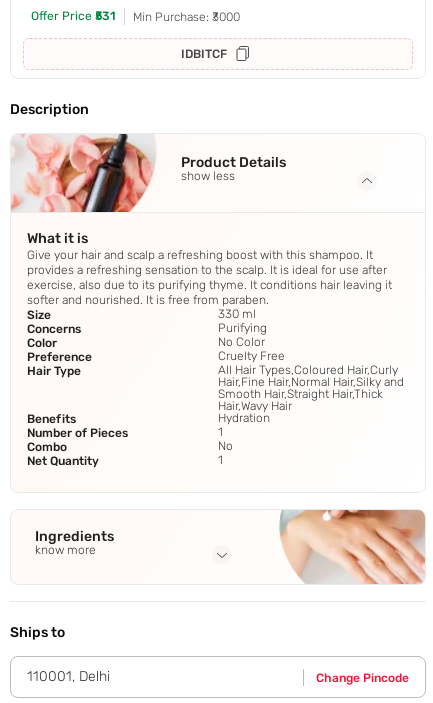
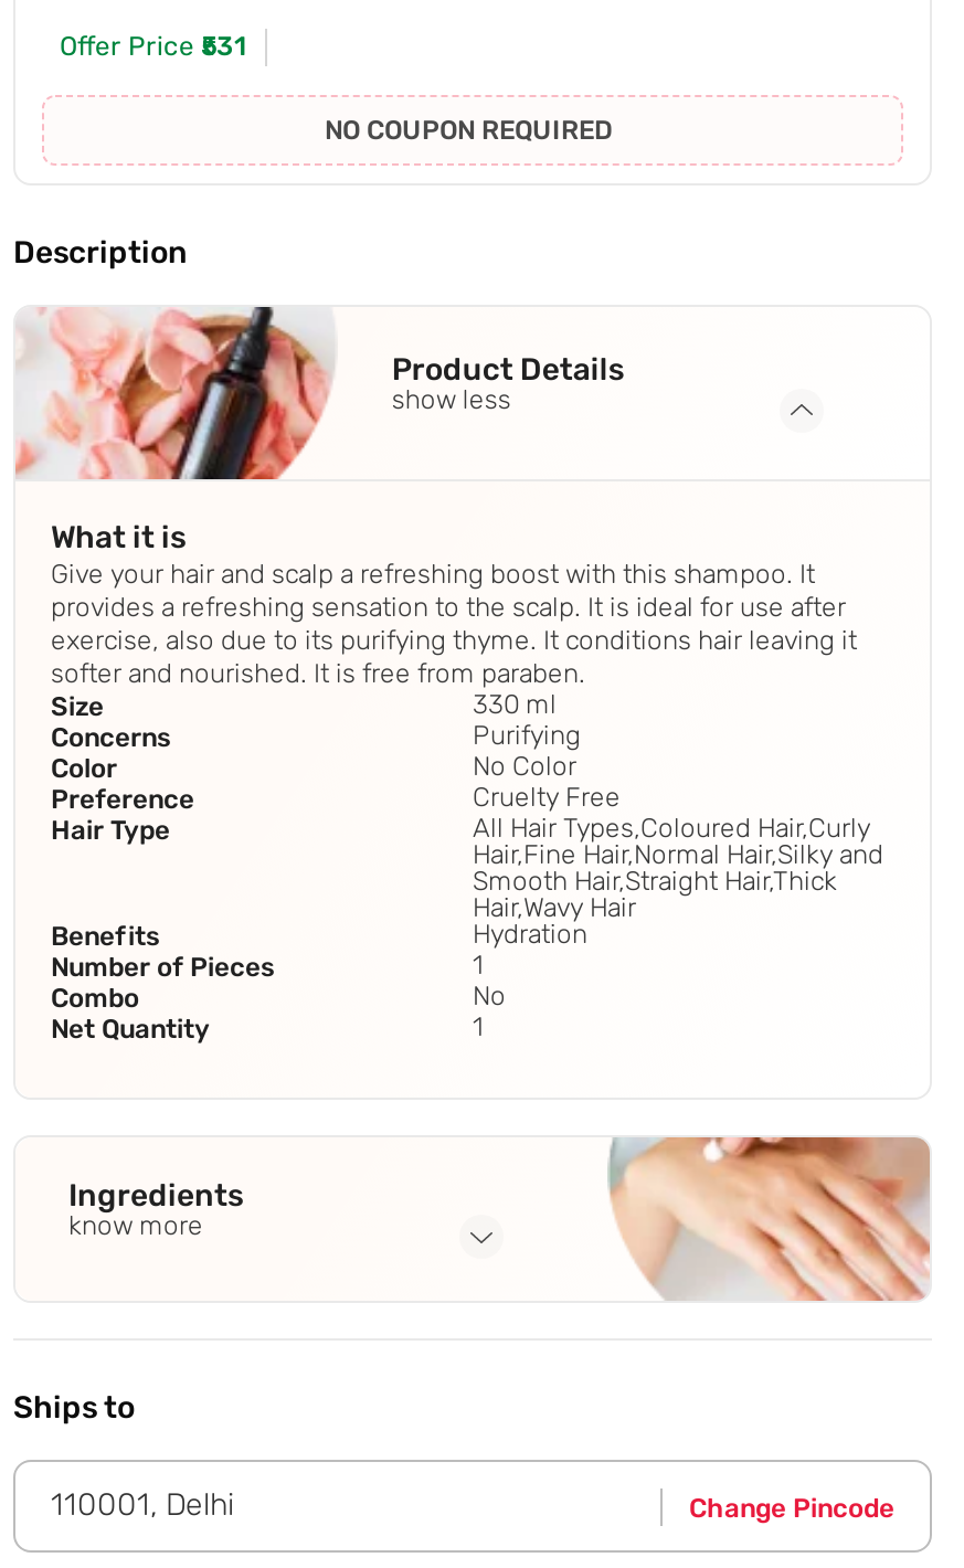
- Min Purchase: ₹3000
- IDBITCF
+ NO COUPON REQUIRED
